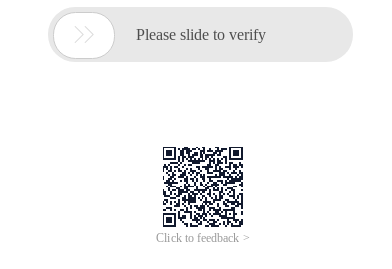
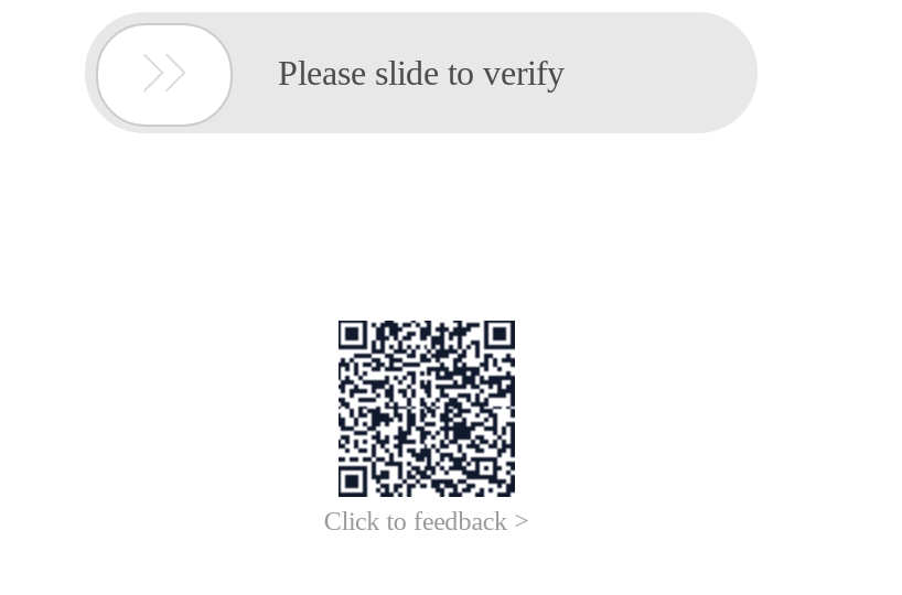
- [image]
+ [image]
